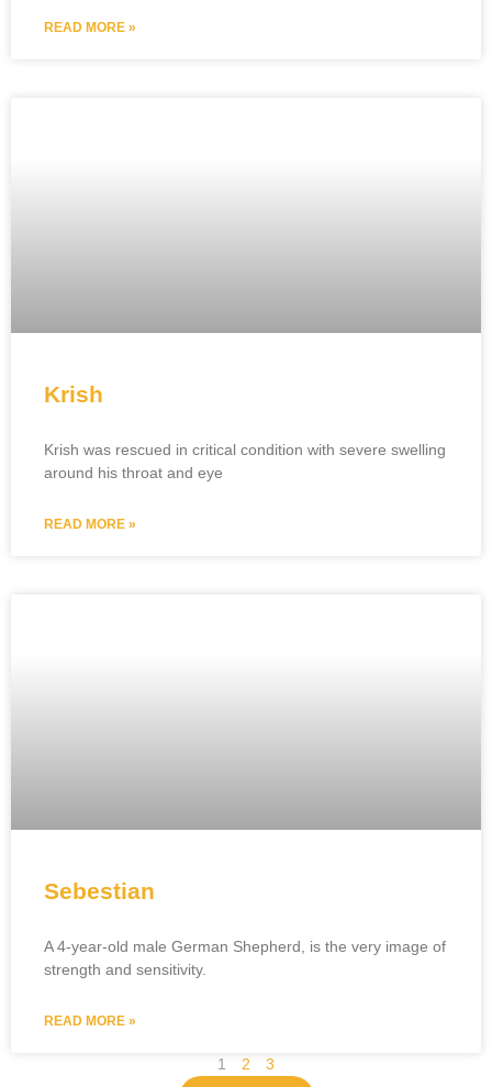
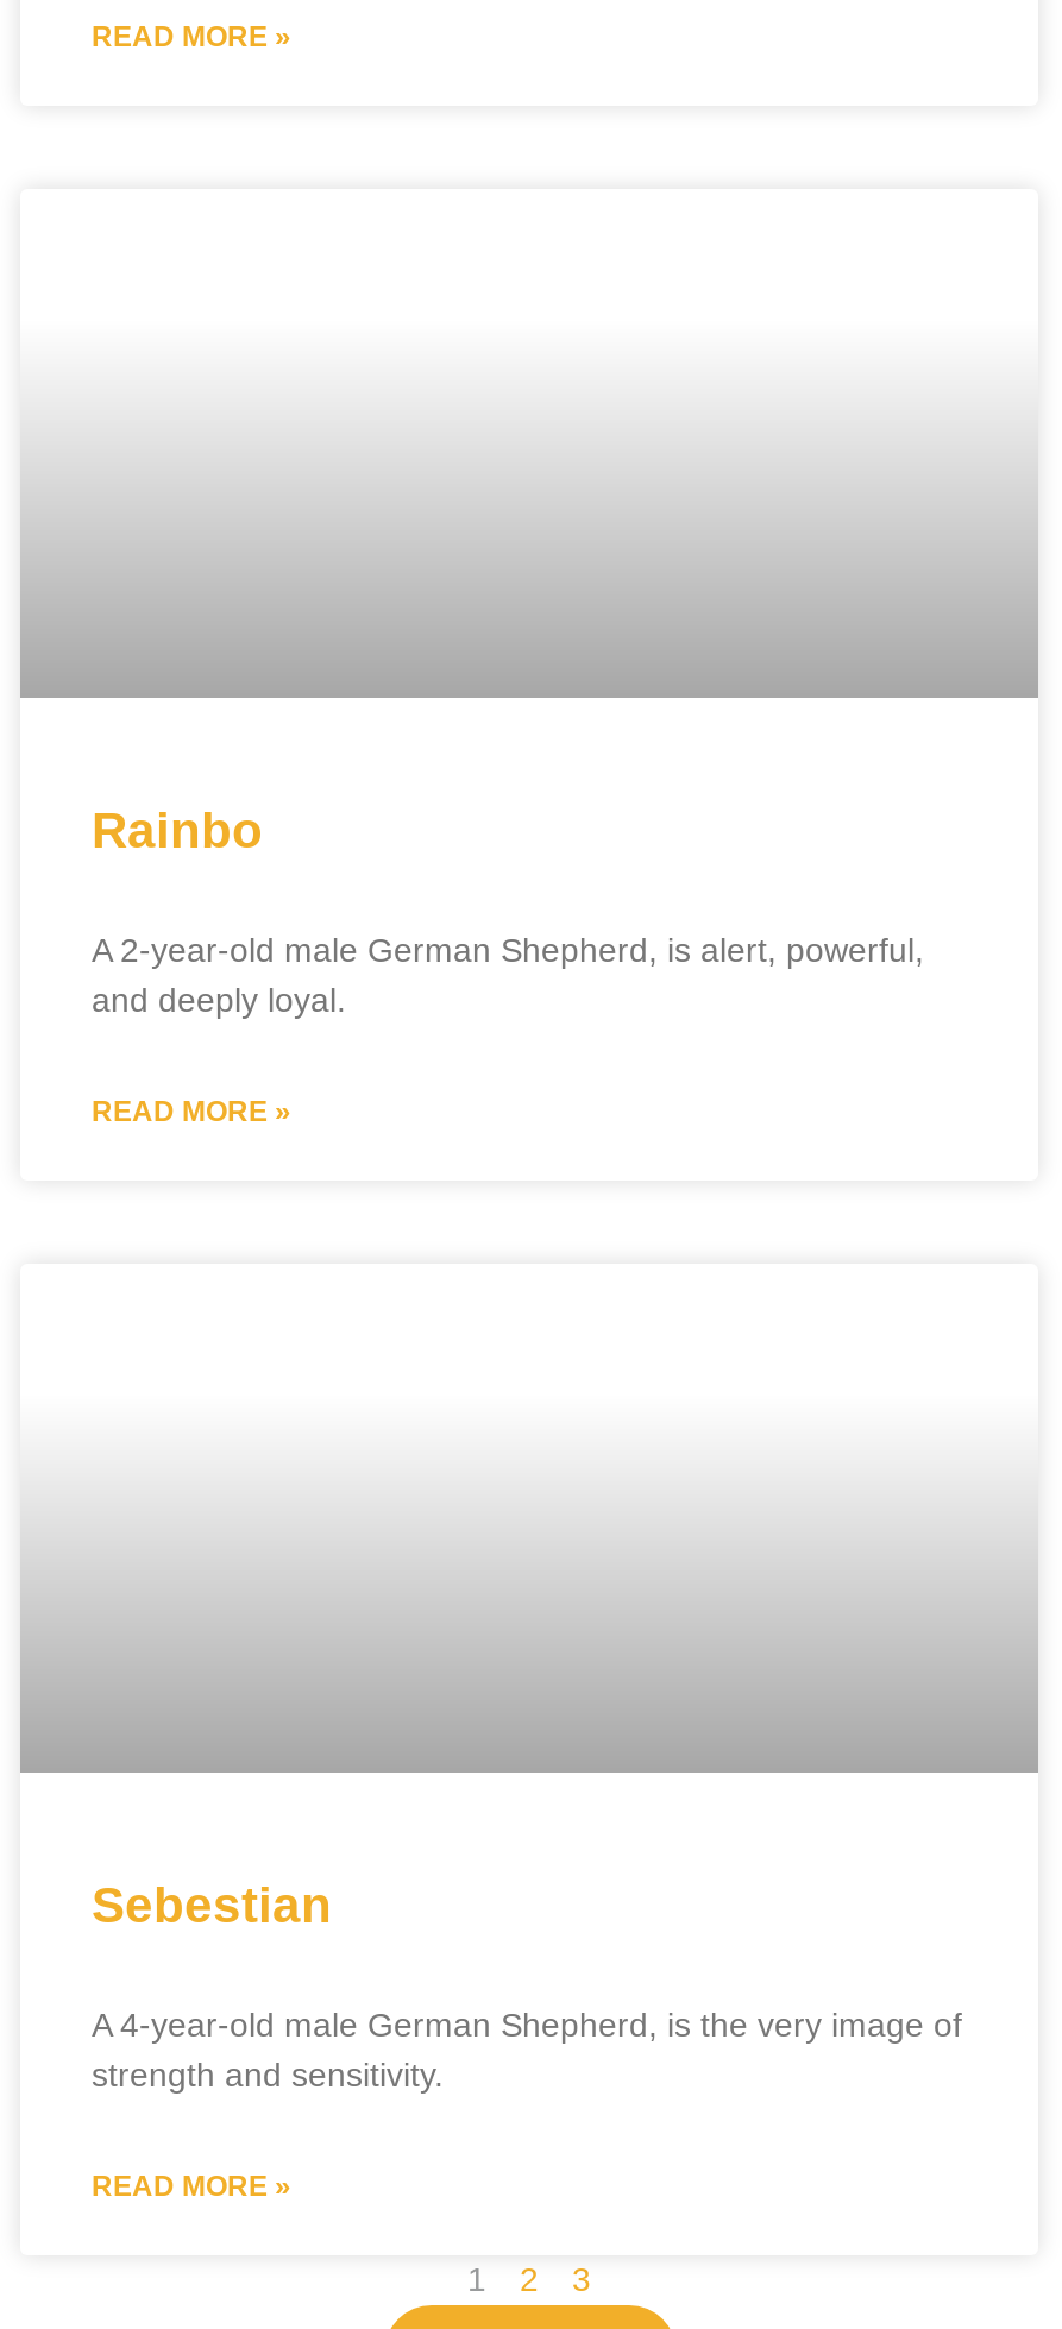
- Krish
+ Rainbo

- Krish was rescued in critical condition with severe swelling
- around his throat and eye
+ A 2-year-old male German Shepherd, is alert, powerful,
+ and deeply loyal.
